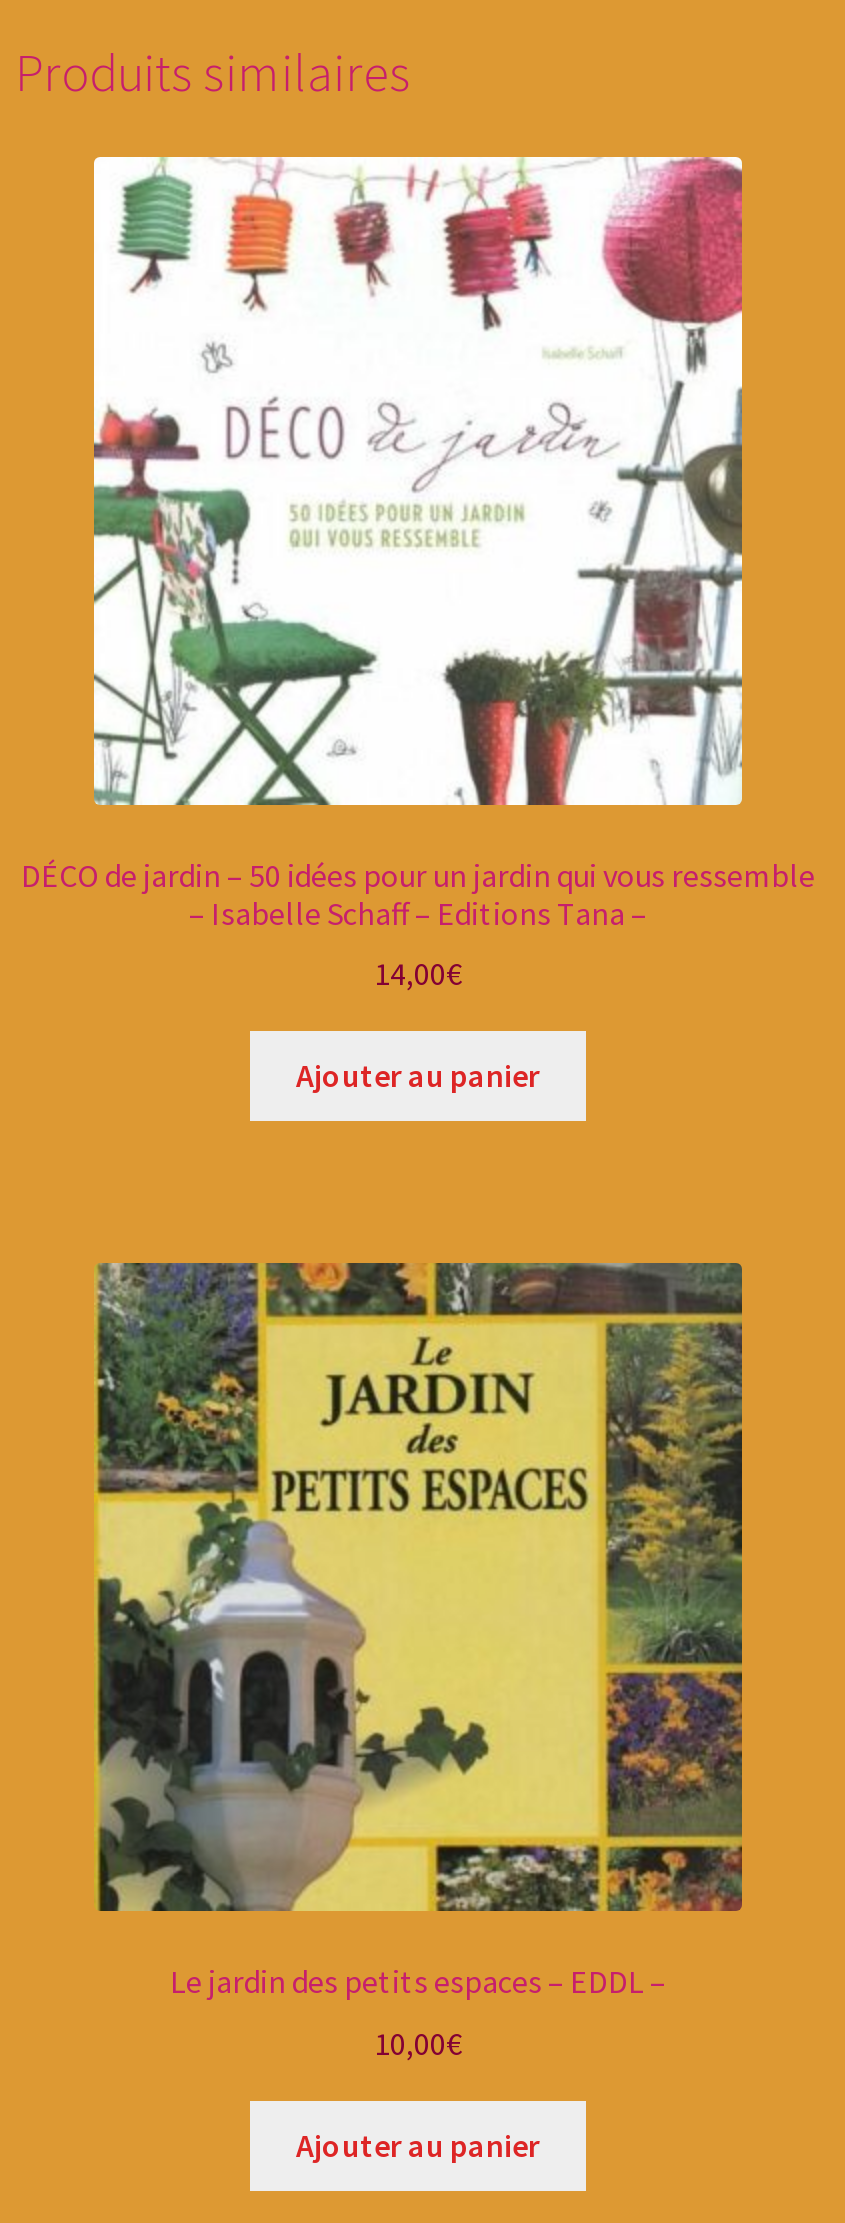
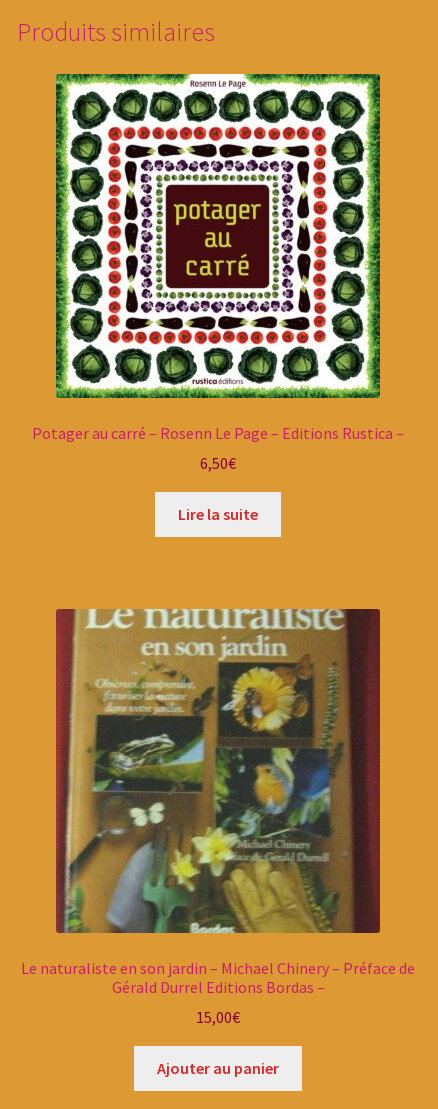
- [image]
- DÉCO de jardin – 50 idées pour un jardin qui vous ressemble
- – Isabelle Schaff – Editions Tana –
+ [image]
+ Potager au carré – Rosenn Le Page – Editions Rustica –

- 14,00€
+ 6,50€

- Ajouter au panier
+ Lire la suite

- [image]
- Le jardin des petits espaces – EDDL –
+ [image]
+ Le naturaliste en son jardin – Michael Chinery – Préface de
+ Gérald Durrel Editions Bordas –

- 10,00€
+ 15,00€
